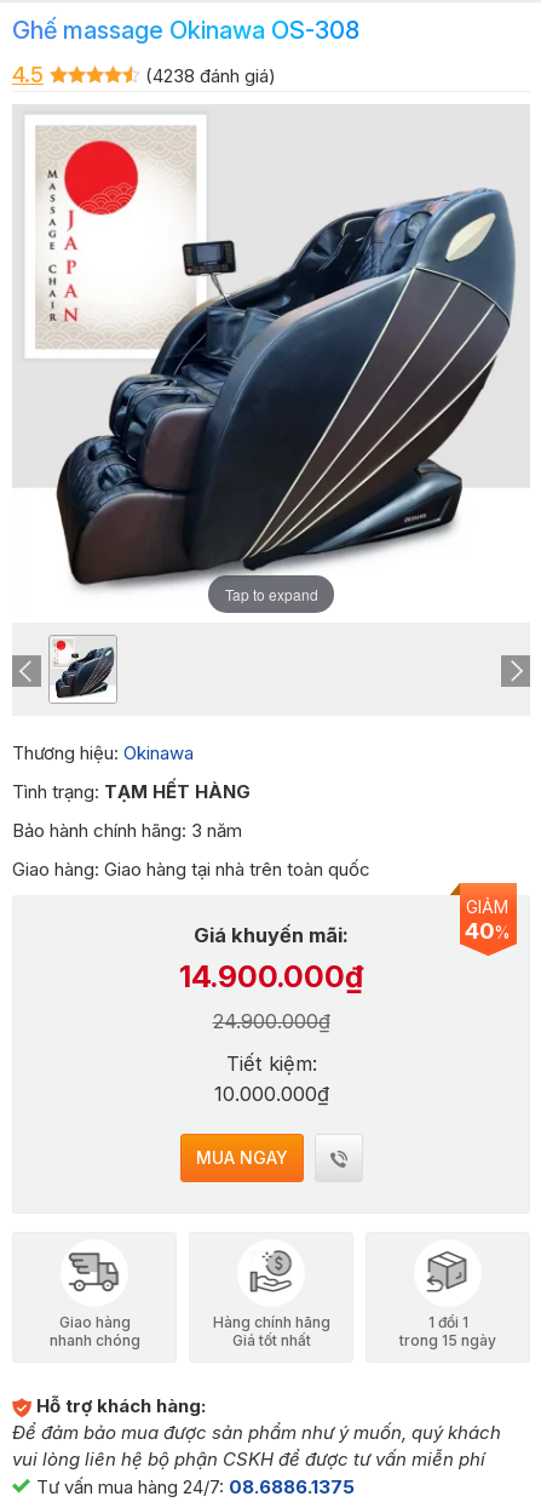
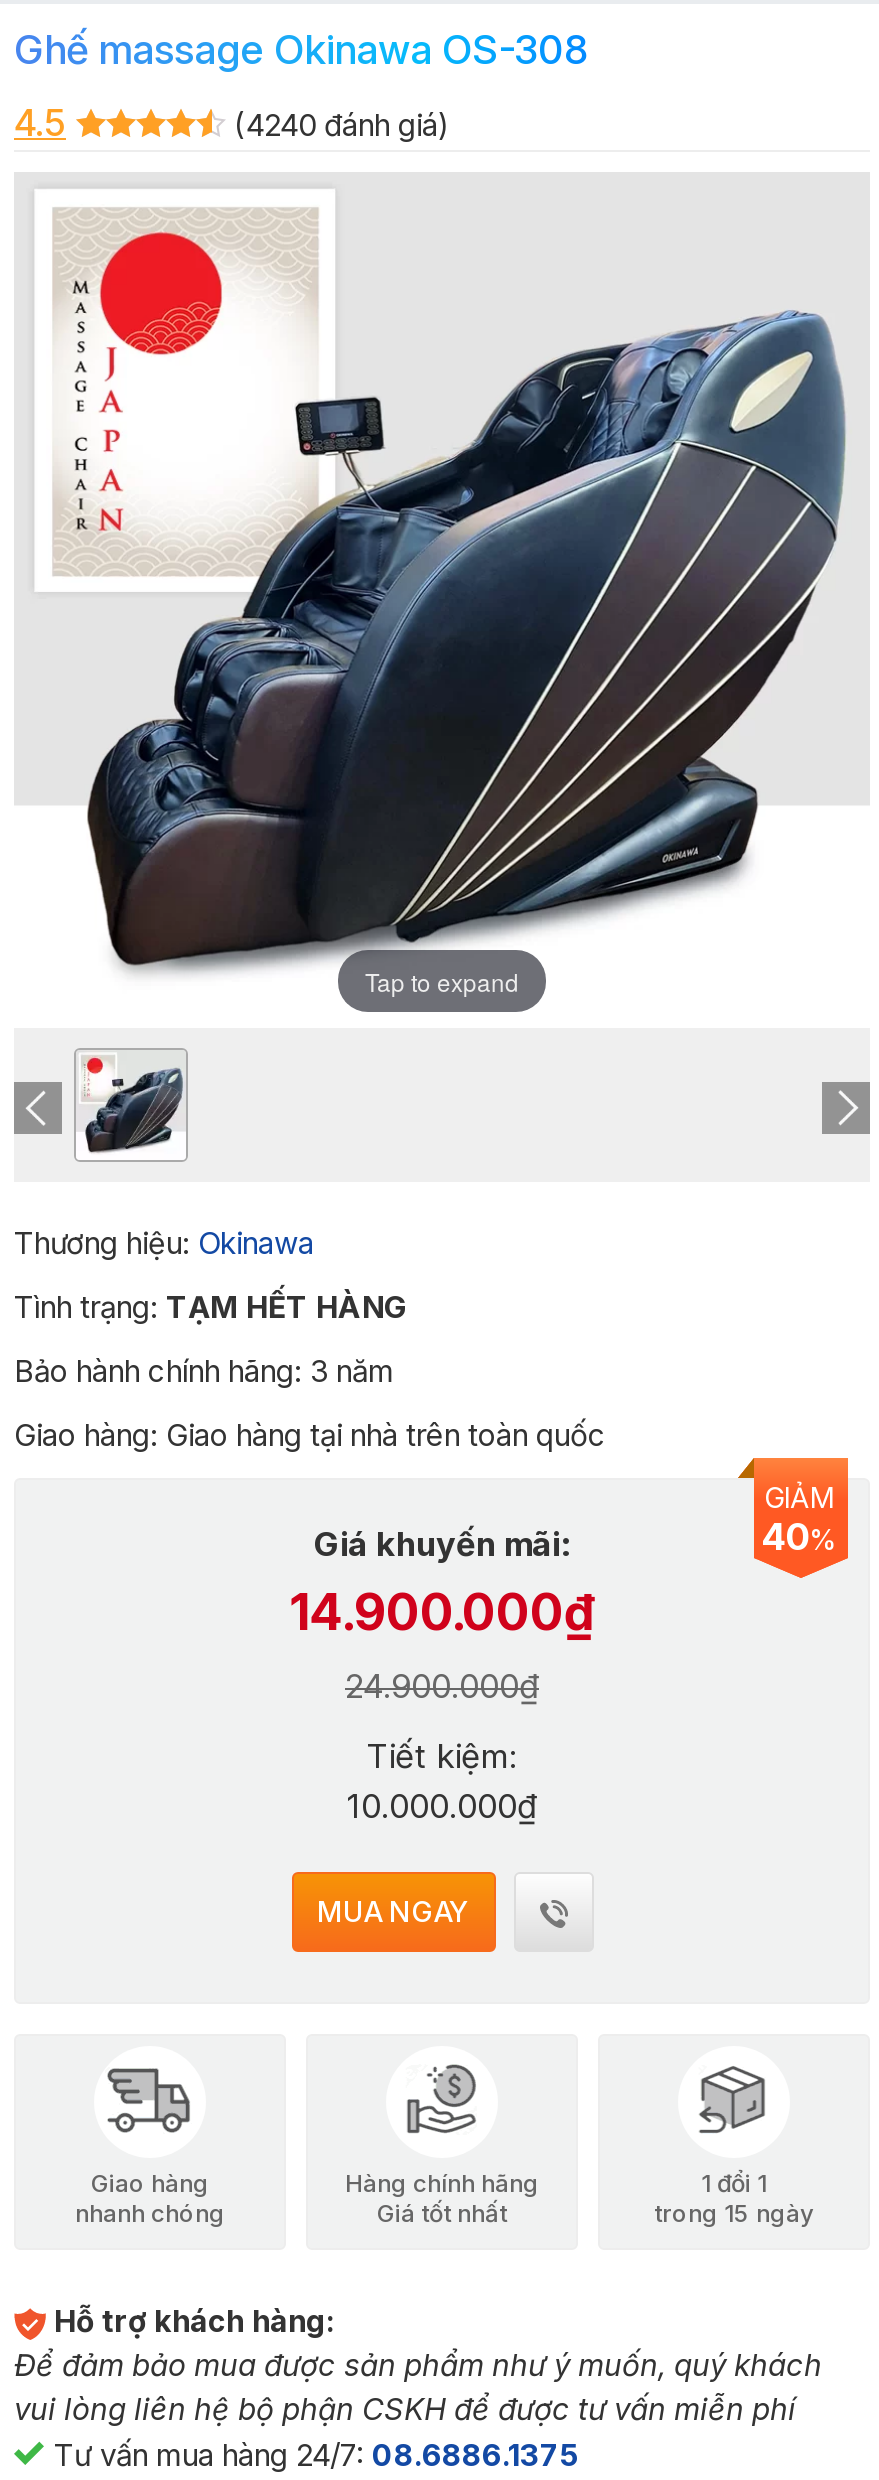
- (4238 đánh giá)
+ (4240 đánh giá)
